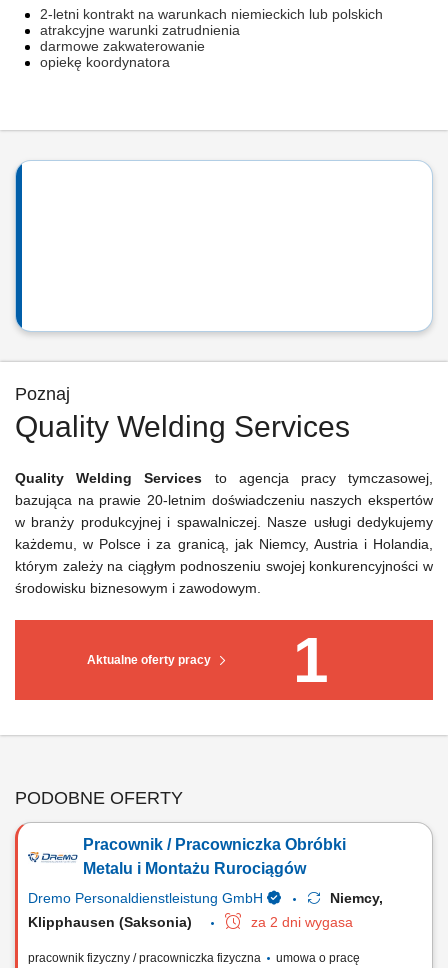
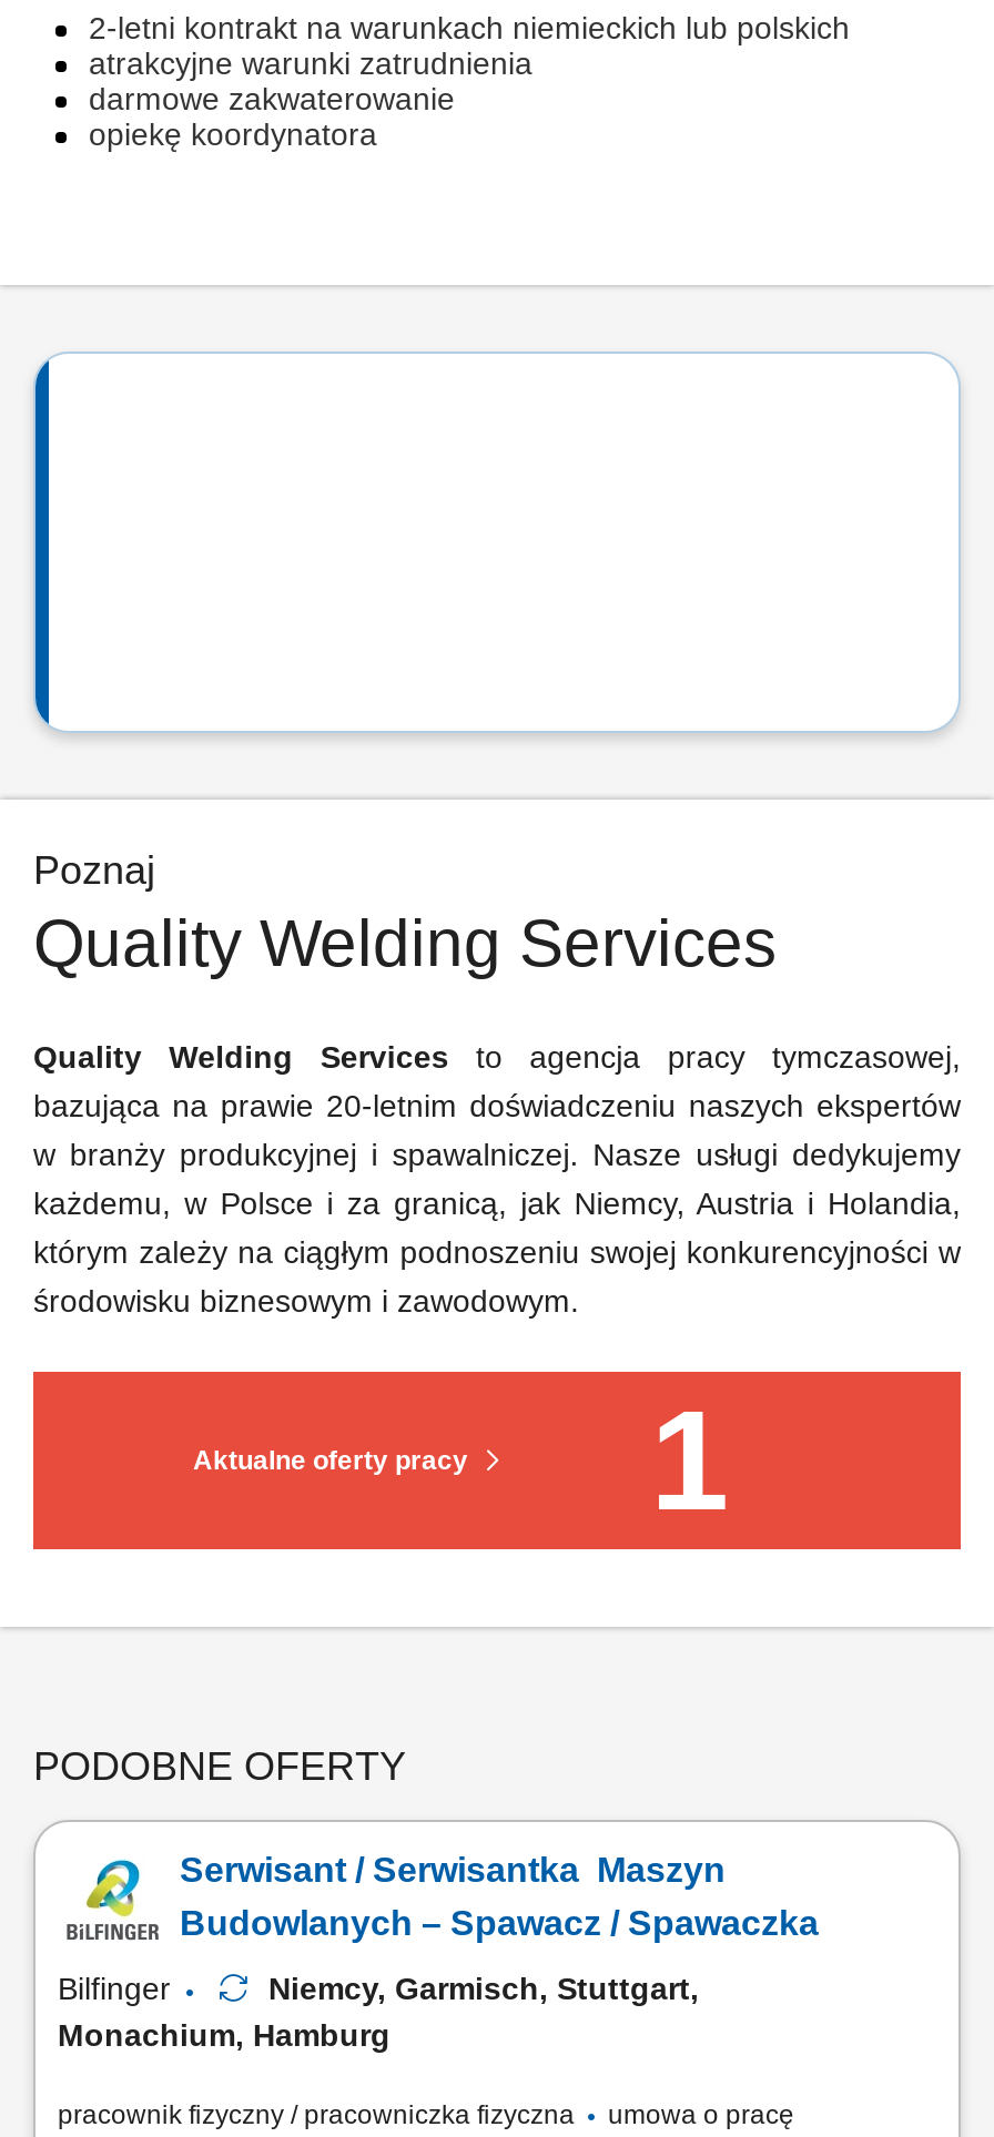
- [image]
- Pracownik / Pracowniczka Obróbki
- Metalu i Montażu Rurociągów
- Dremo Personaldienstleistung GmbH
- Niemcy,
- Klipphausen (Saksonia)
- za 2 dni wygasa
+ [image]
+ Serwisant / Serwisantka Maszyn
+ Budowlanych – Spawacz / Spawaczka
+ Bilfinger
+ Niemcy, Garmisch, Stuttgart,
+ Monachium, Hamburg
